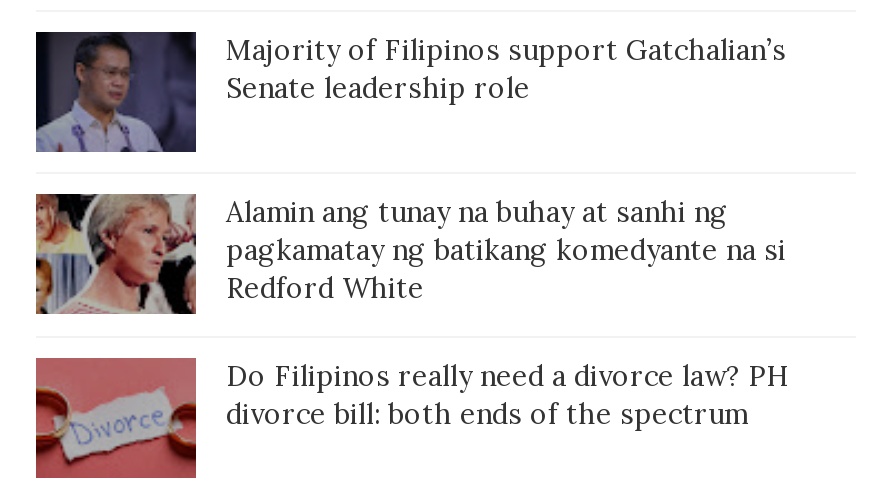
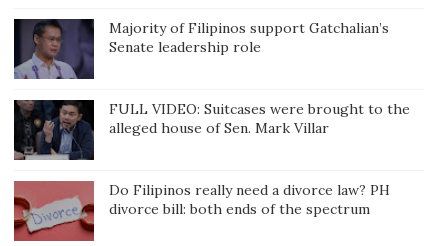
- [image]
- Alamin ang tunay na buhay at sanhi ng
- pagkamatay ng batikang komedyante na si
- Redford White
+ [image]
+ FULL VIDEO: Suitcases were brought to the
+ alleged house of Sen. Mark Villar
